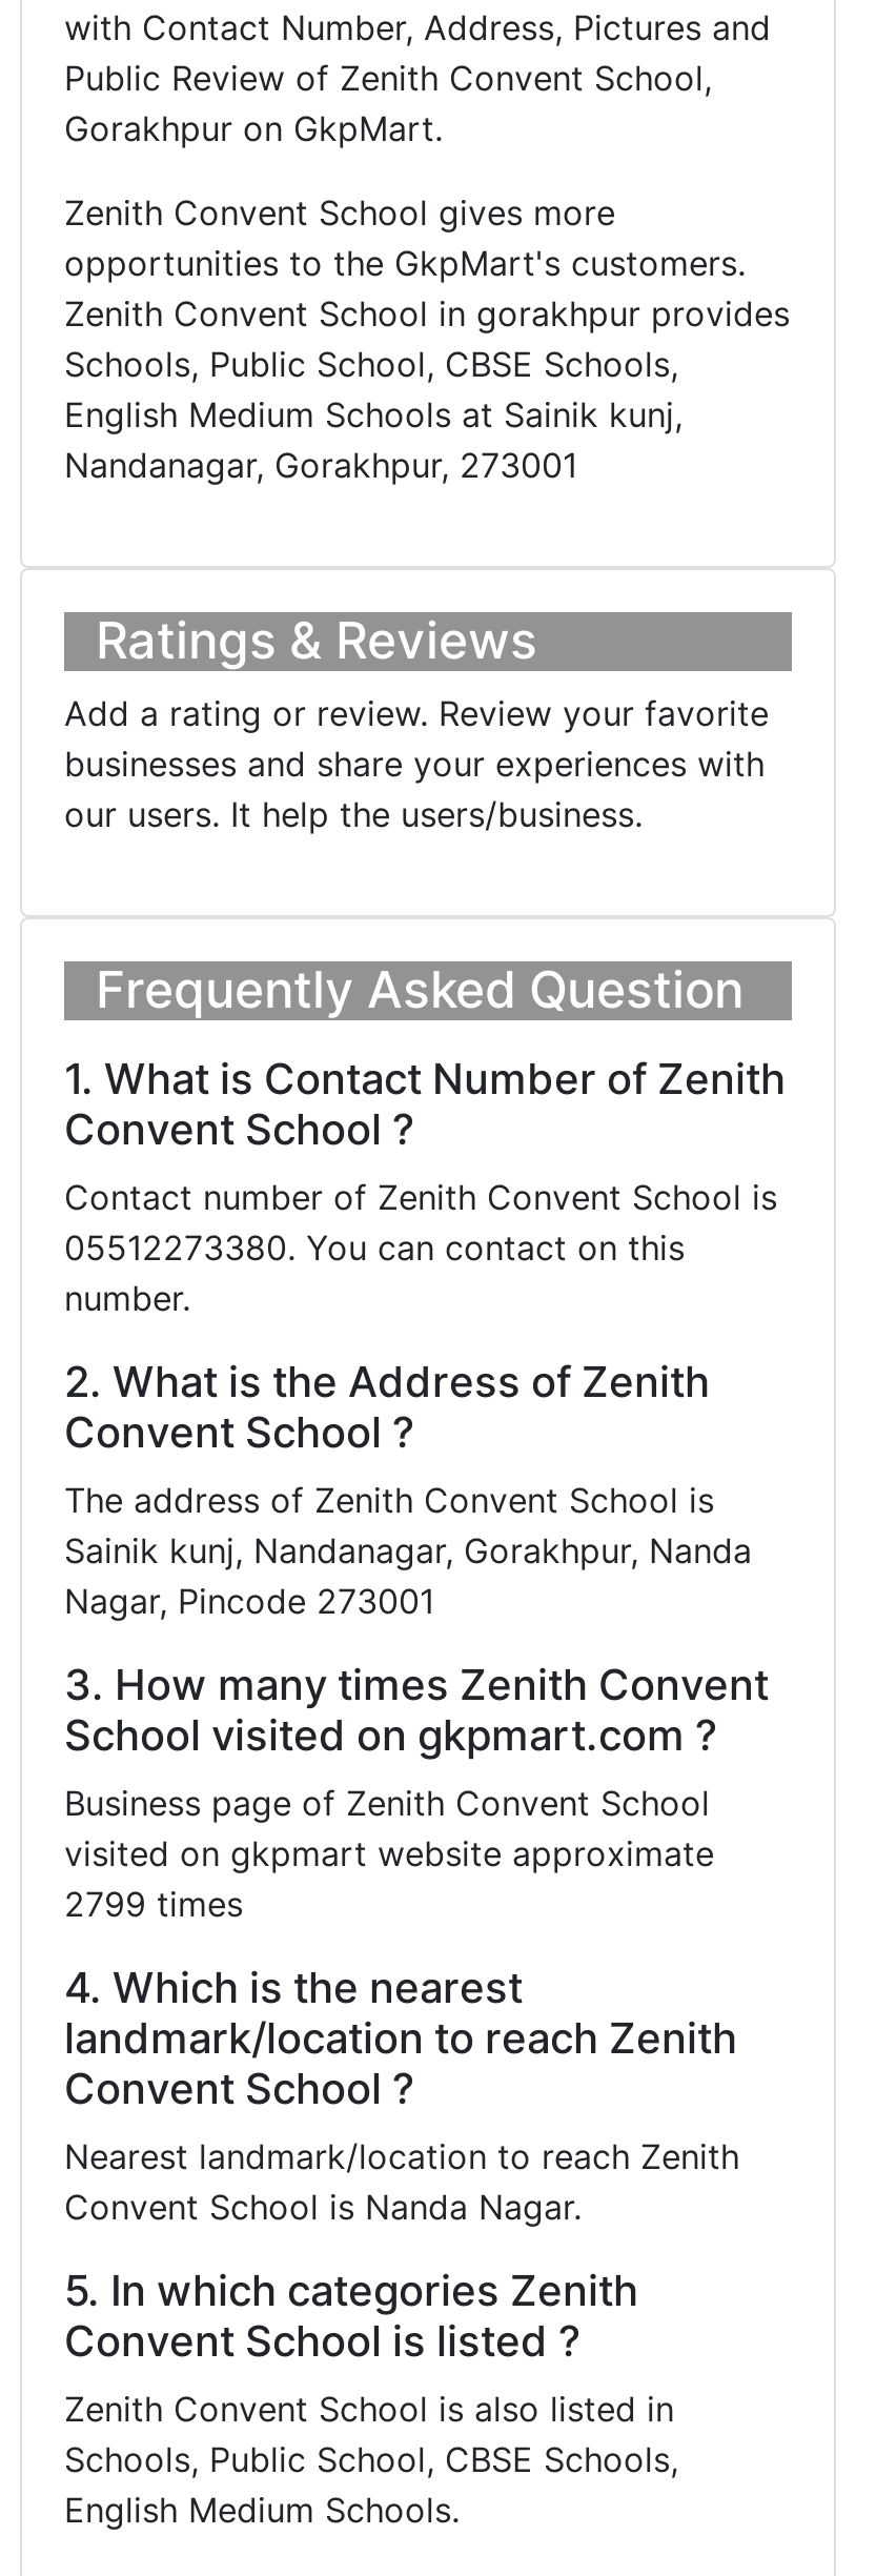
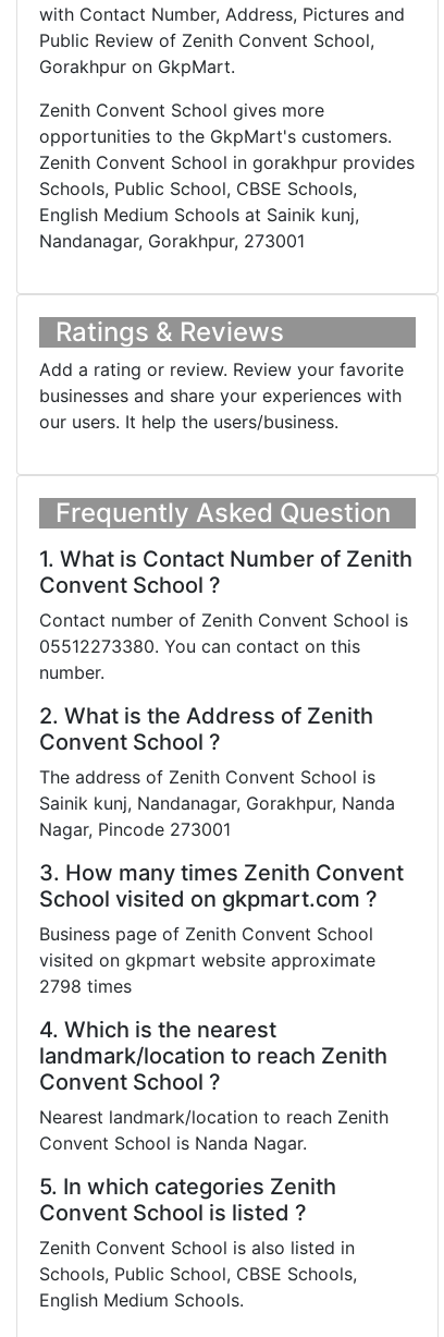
- 2799 times
+ 2798 times
